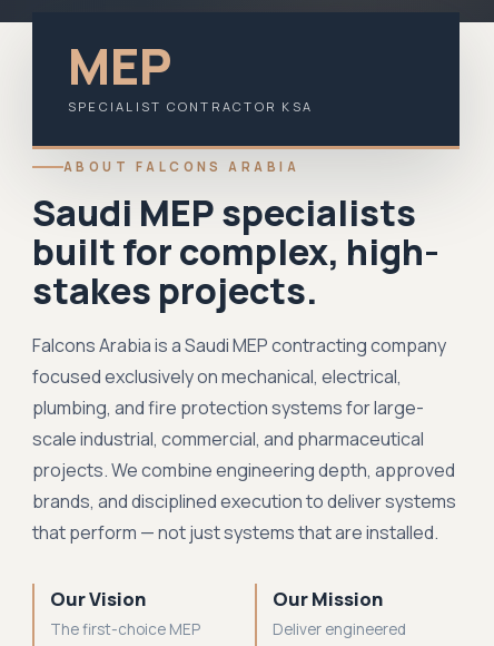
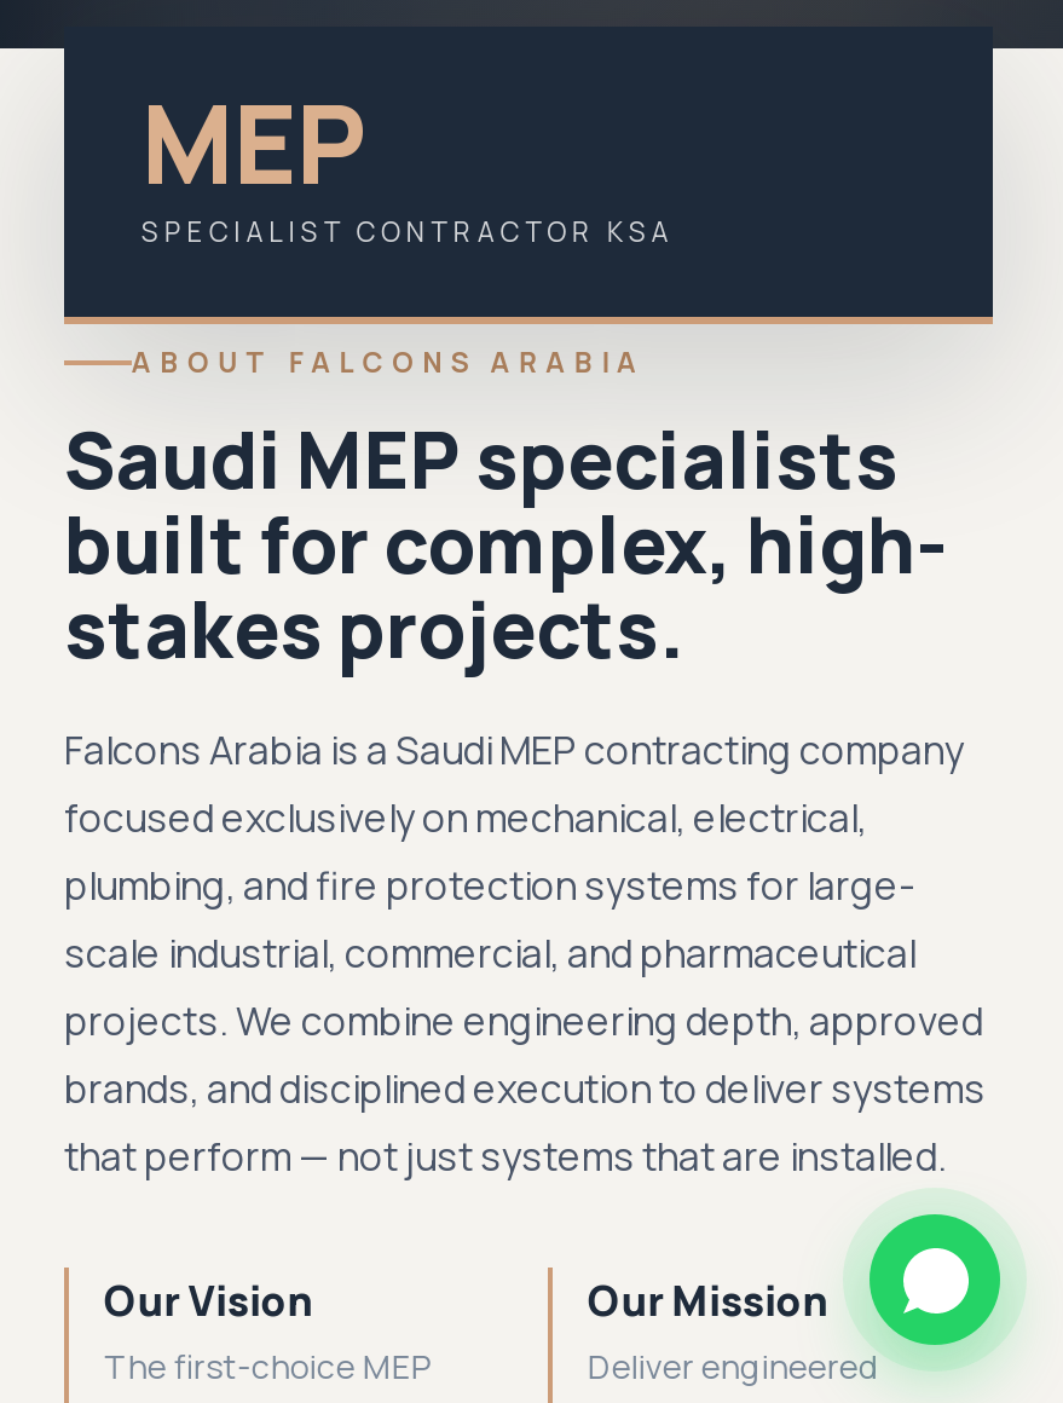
+ [image]
